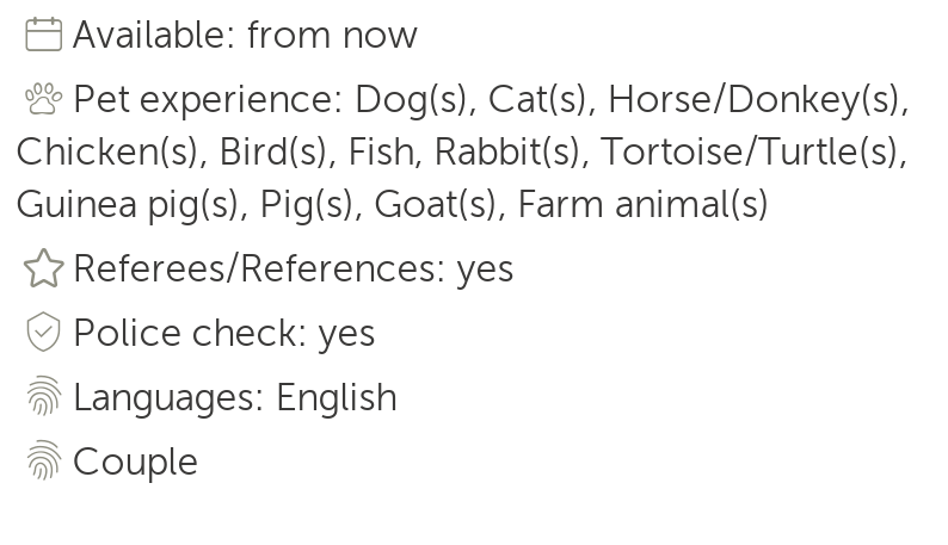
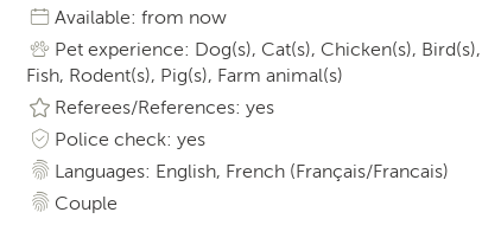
- Pet experience: Dog(s), Cat(s), Horse/Donkey(s),
- Chicken(s), Bird(s), Fish, Rabbit(s), Tortoise/Turtle(s),
- Guinea pig(s), Pig(s), Goat(s), Farm animal(s)
+ Pet experience: Dog(s), Cat(s), Chicken(s), Bird(s),
+ Fish, Rodent(s), Pig(s), Farm animal(s)

- Languages: English
+ Languages: English, French (Français/Francais)
